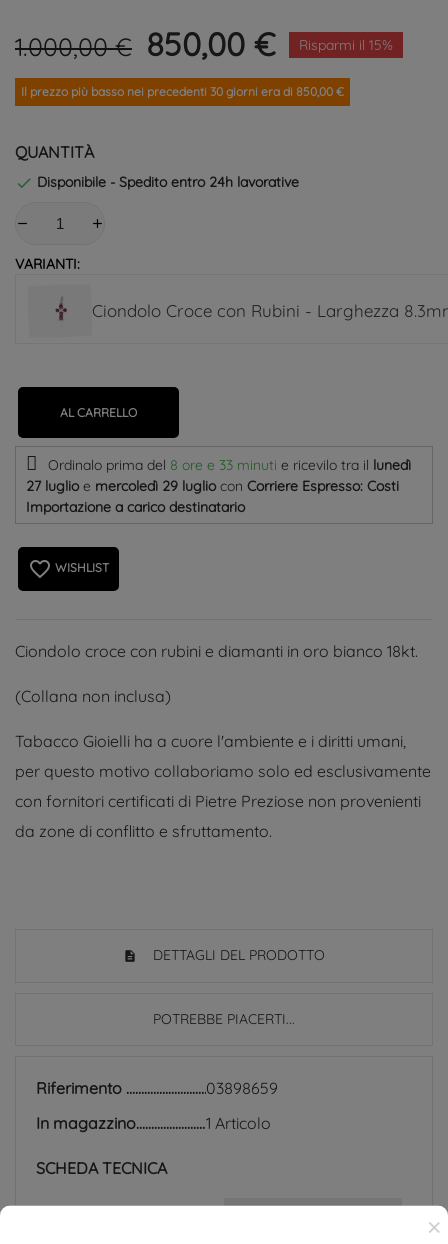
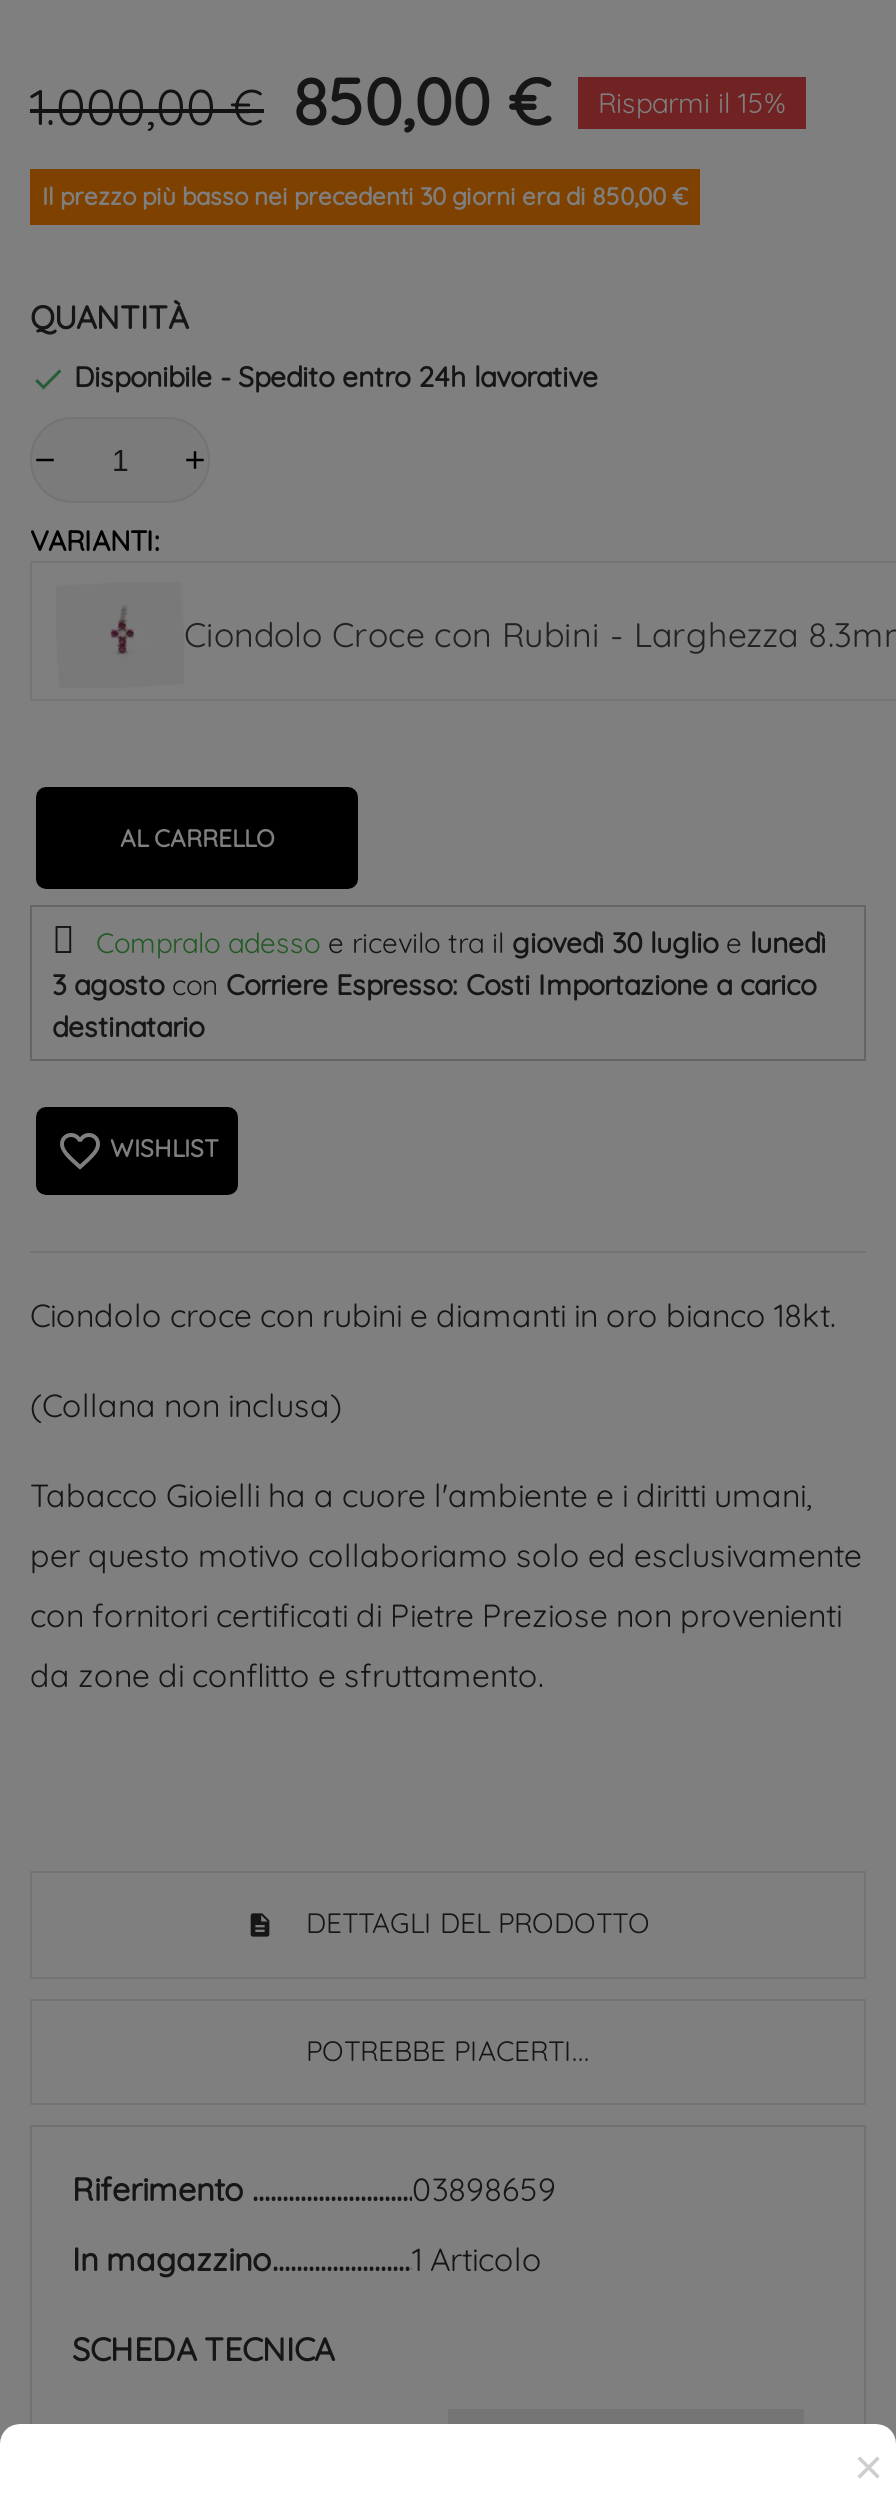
- Ordinalo prima del 8 ore e 33 minuti e ricevilo tra il lunedì
- 27 luglio e mercoledì 29 luglio con Corriere Espresso: Costi
- Importazione a carico destinatario
+ Compralo adesso e ricevilo tra il giovedì 30 luglio e lunedì
+ 3 agosto con Corriere Espresso: Costi Importazione a carico
+ destinatario
